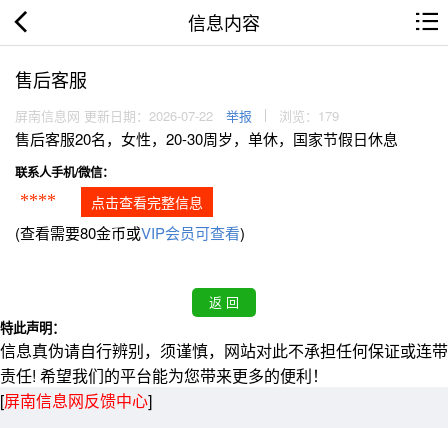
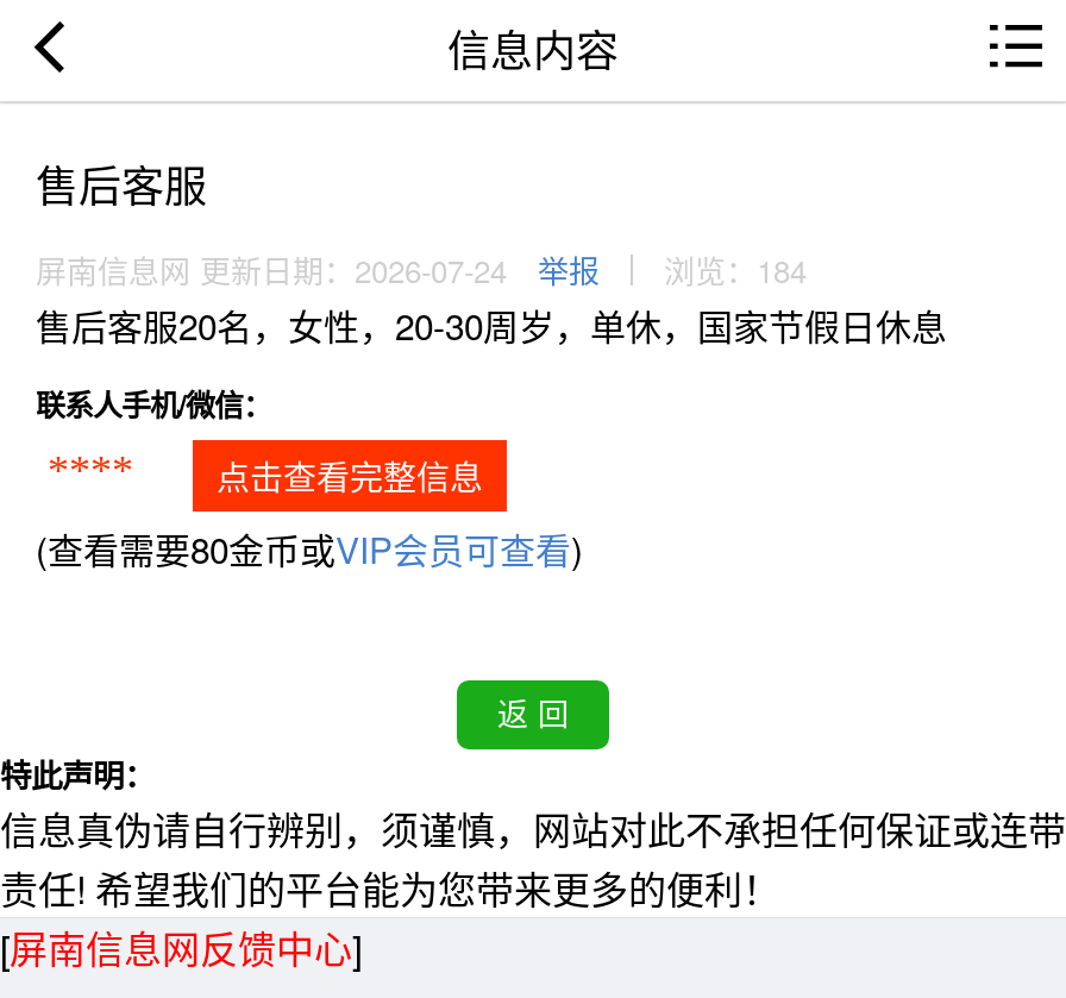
- 屏南信息网 更新日期：2026-07-22
+ 屏南信息网 更新日期：2026-07-24

- 浏览：179
+ 浏览：184
